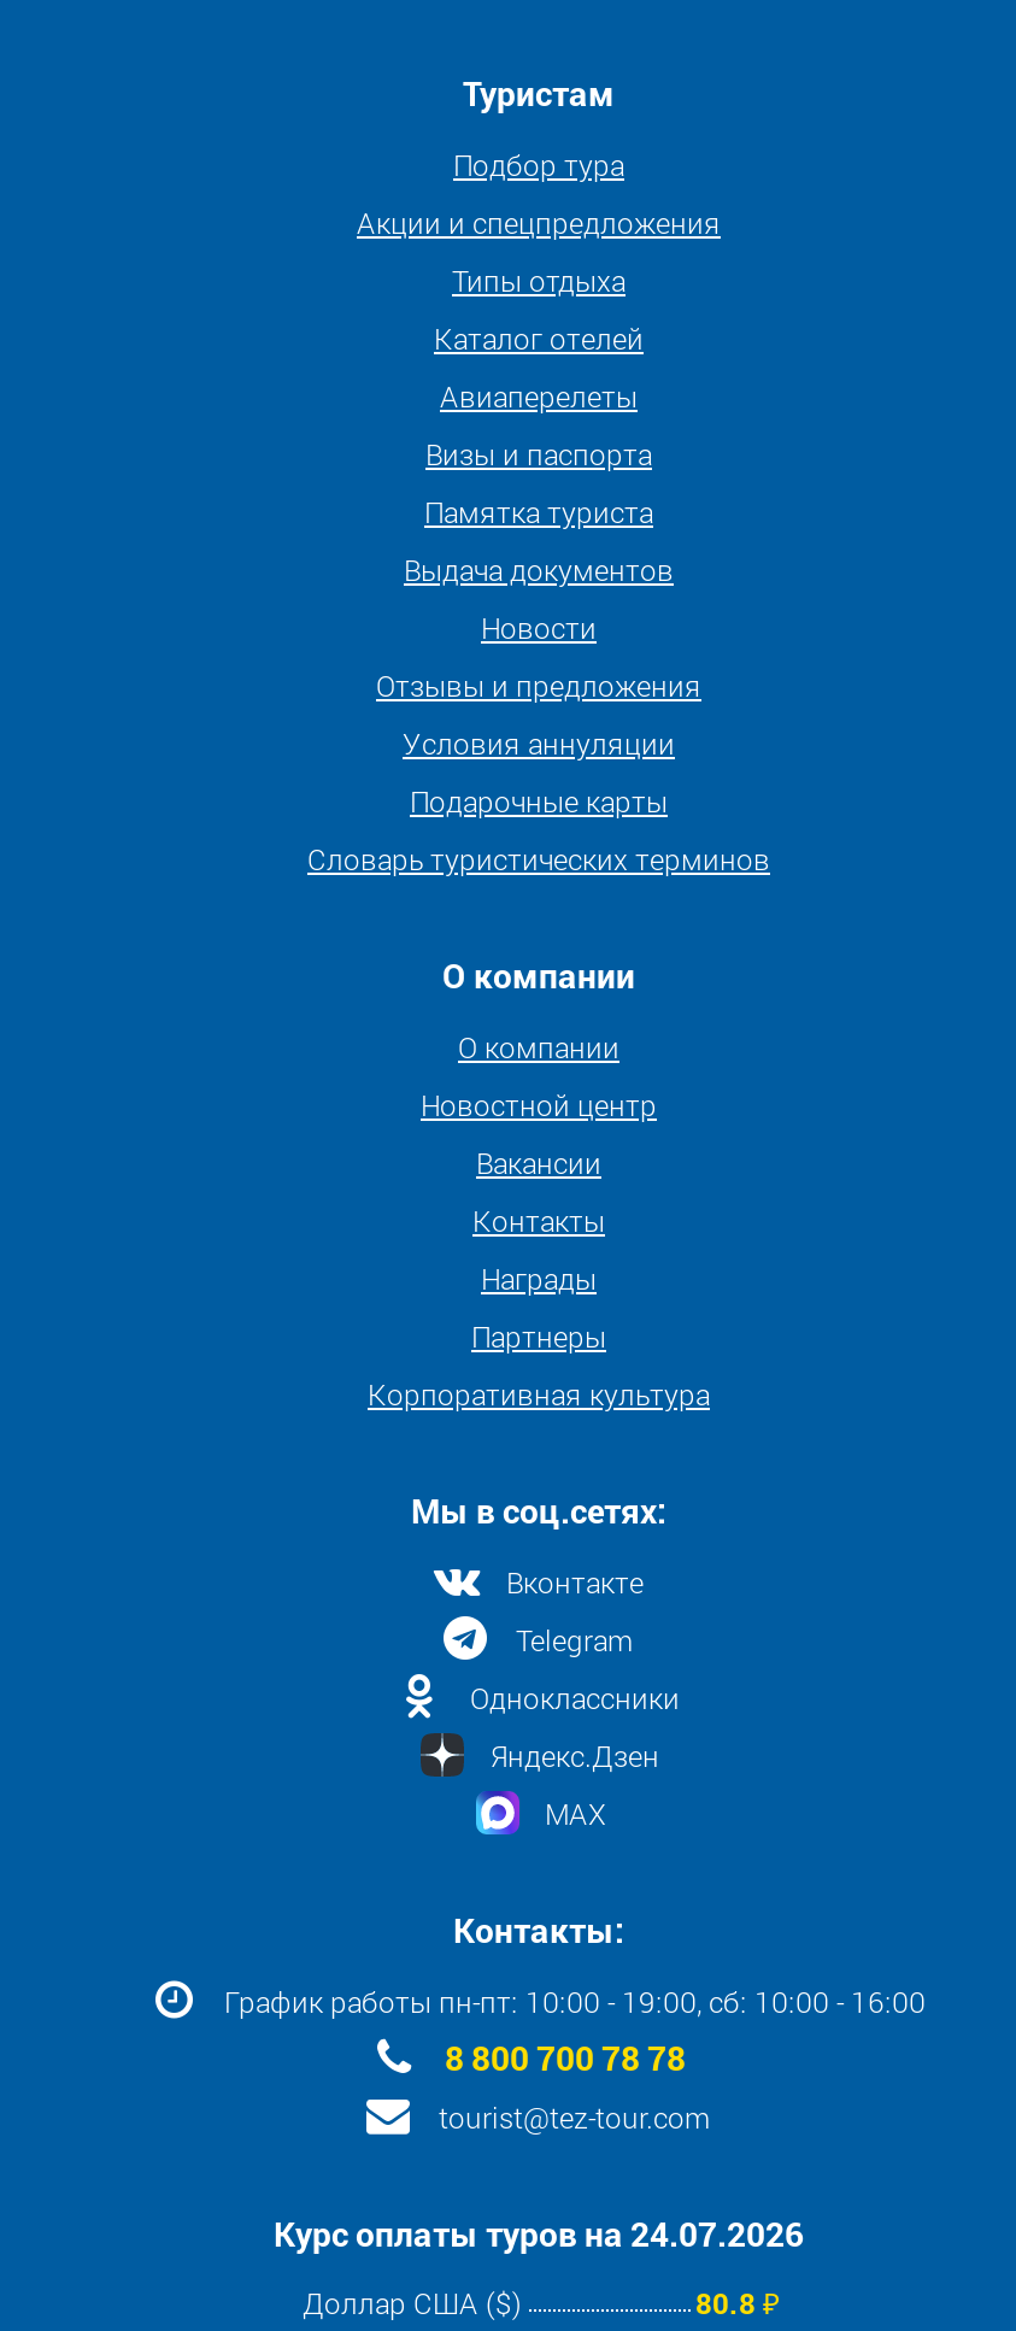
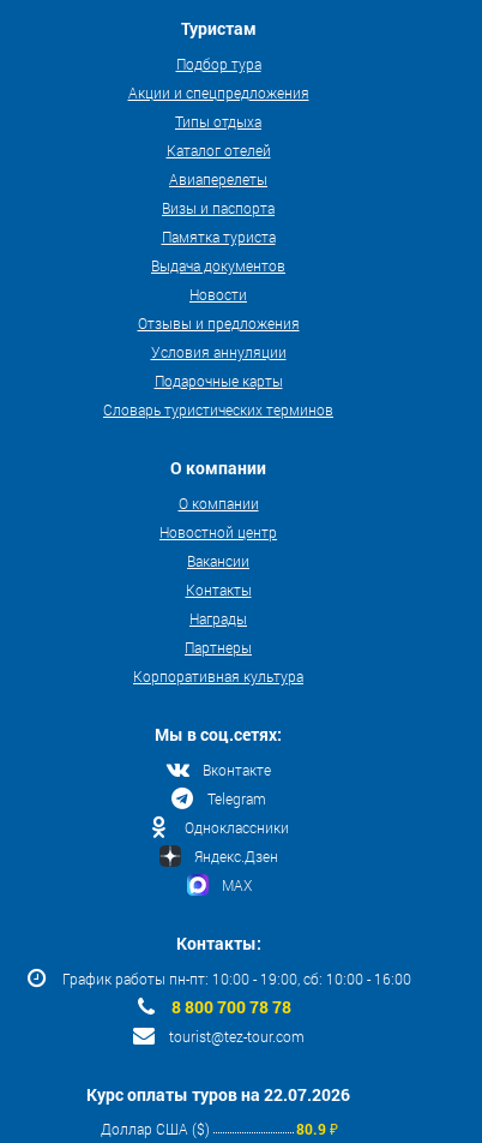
- Курс оплаты туров на 24.07.2026
+ Курс оплаты туров на 22.07.2026

- 80.8 ₽
+ 80.9 ₽
